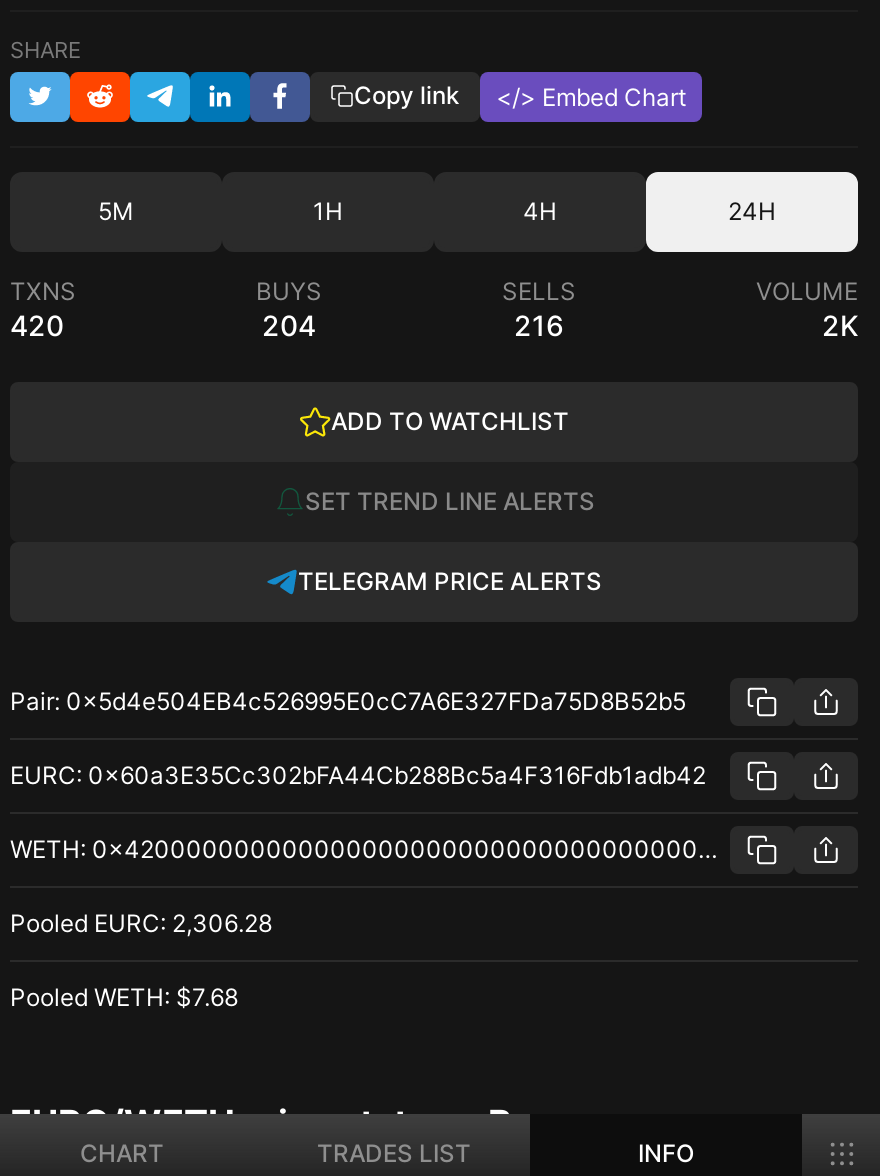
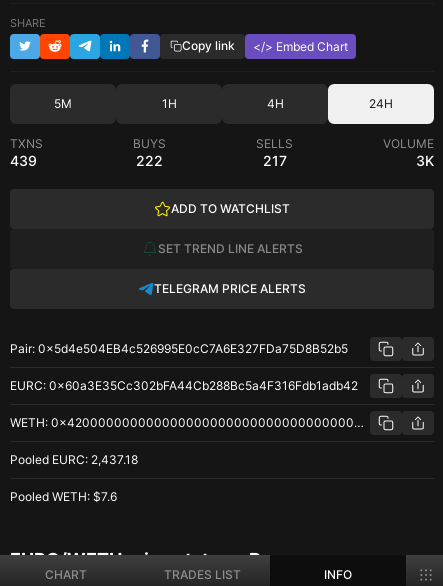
- 420
+ 439

- 204
+ 222

- 216
+ 217

- 2K
+ 3K

- Pooled EURC: 2,306.28
+ Pooled EURC: 2,437.18

- Pooled WETH: $7.68
+ Pooled WETH: $7.6
